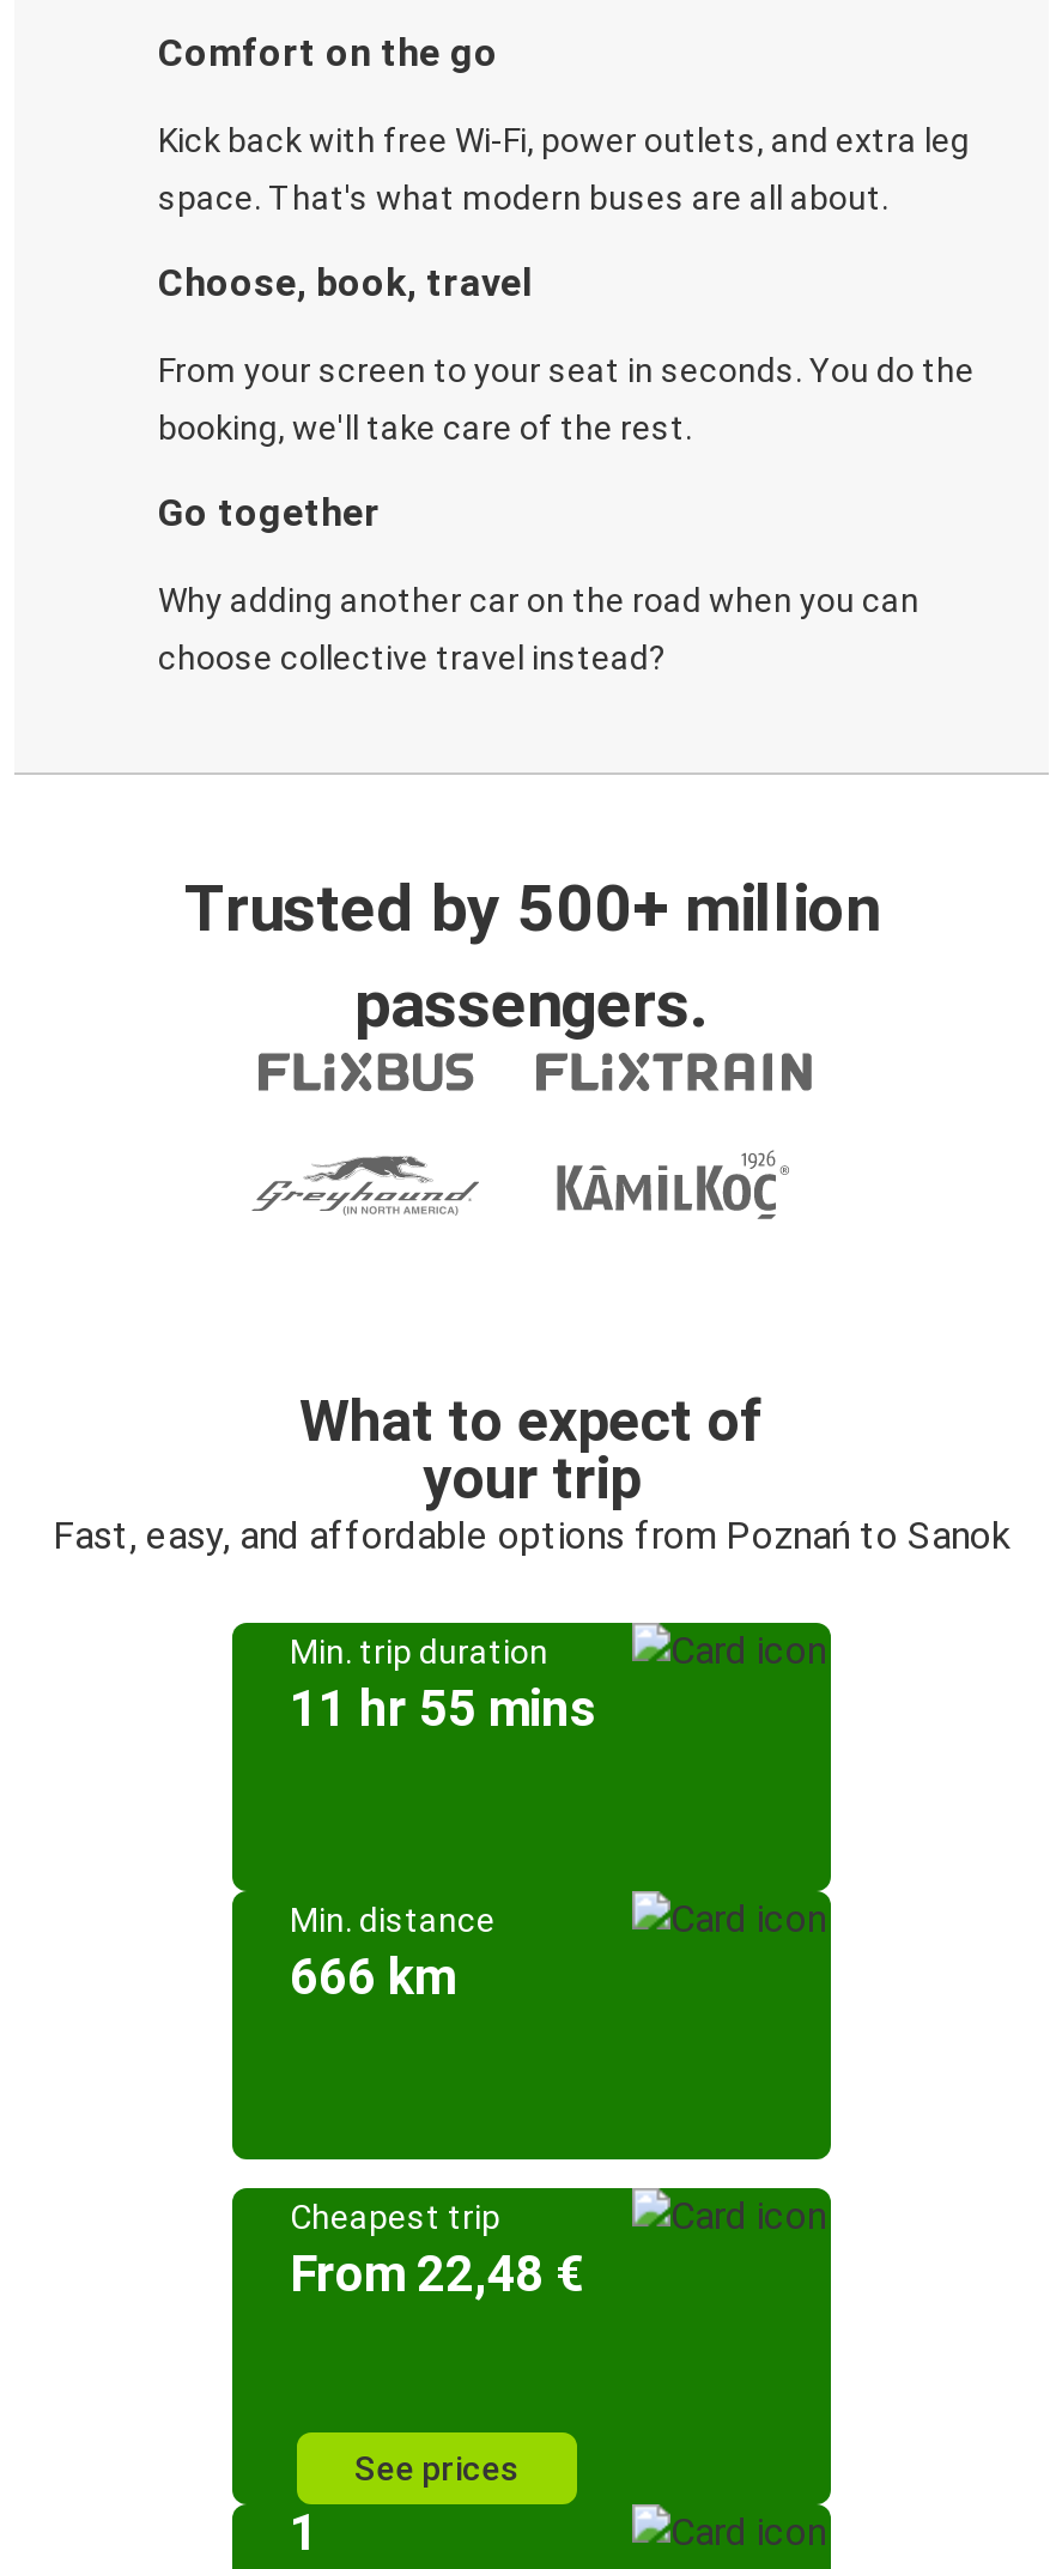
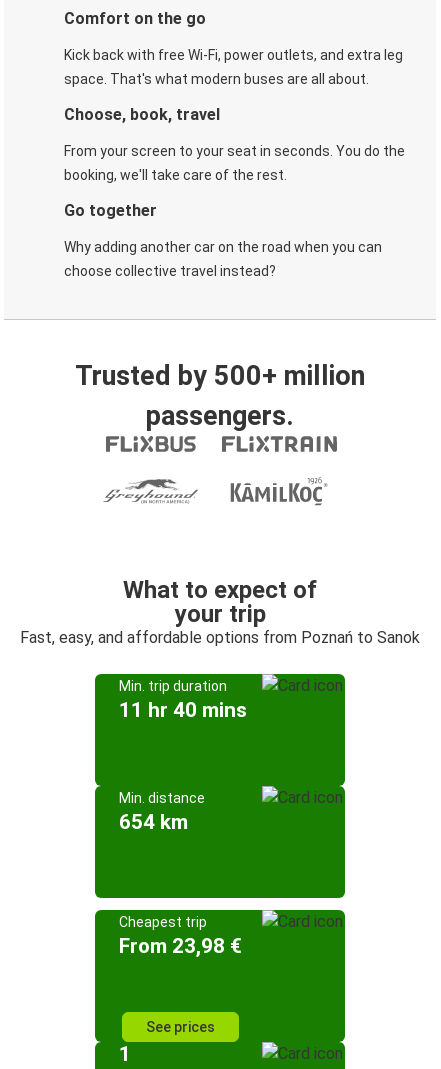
- 11 hr 55 mins
+ 11 hr 40 mins

- 666 km
+ 654 km

- From 22,48 €
+ From 23,98 €
